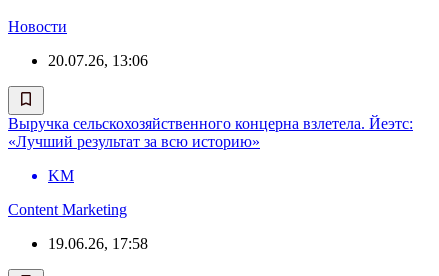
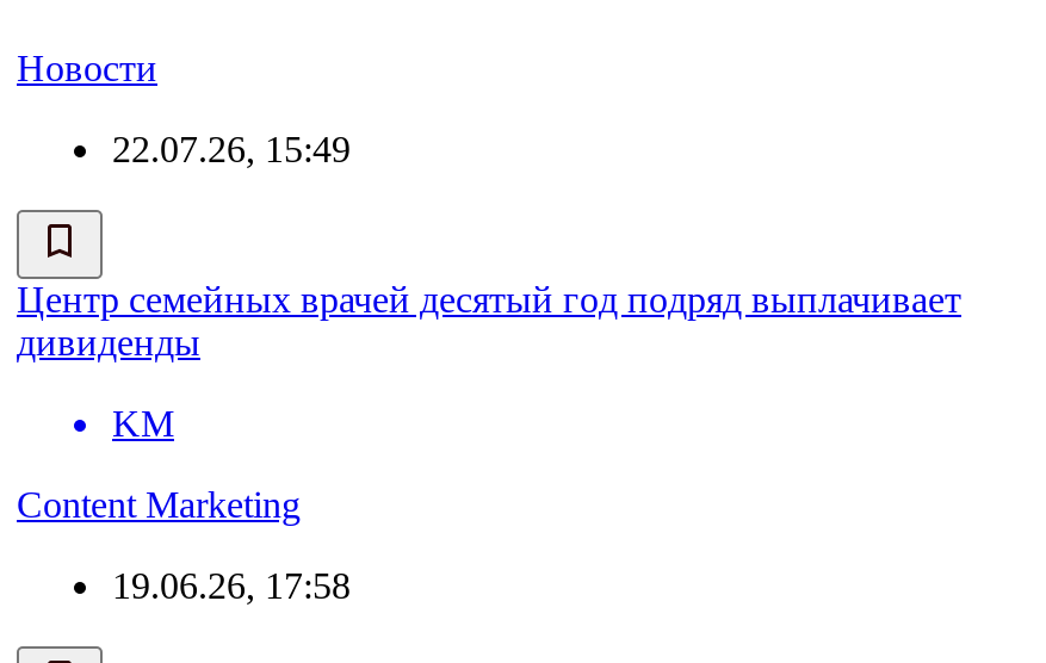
- 20.07.26, 13:06
+ 22.07.26, 15:49

- Выручка сельскохозяйственного концерна взлетела. Йеэтс:
- «Лучший результат за всю историю»
+ Центр семейных врачей десятый год подряд выплачивает
+ дивиденды
